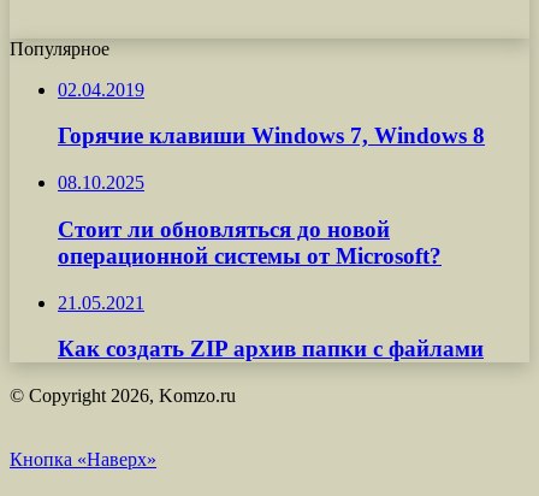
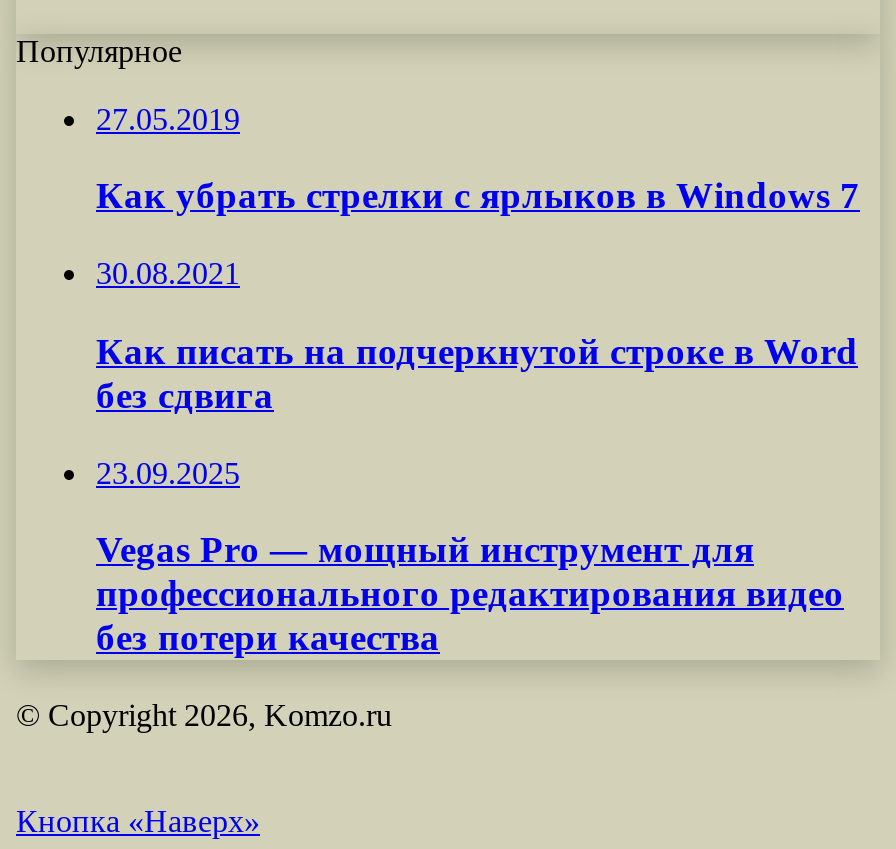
- 02.04.2019
+ 27.05.2019

- Горячие клавиши Windows 7, Windows 8
+ Как убрать стрелки с ярлыков в Windows 7

- 08.10.2025
+ 30.08.2021

- Стоит ли обновляться до новой
- операционной системы от Microsoft?
+ Как писать на подчеркнутой строке в Word
+ без сдвига

- 21.05.2021
+ 23.09.2025

- Как создать ZIP архив папки с файлами
+ Vegas Pro — мощный инструмент для
+ профессионального редактирования видео
+ без потери качества
